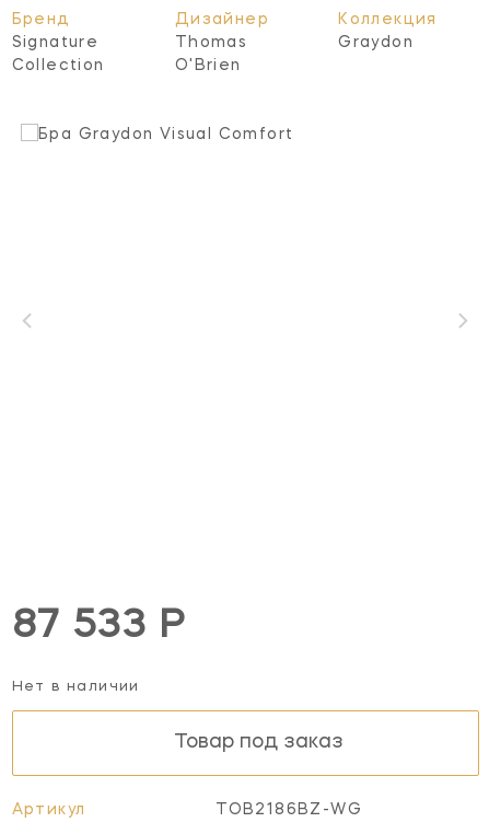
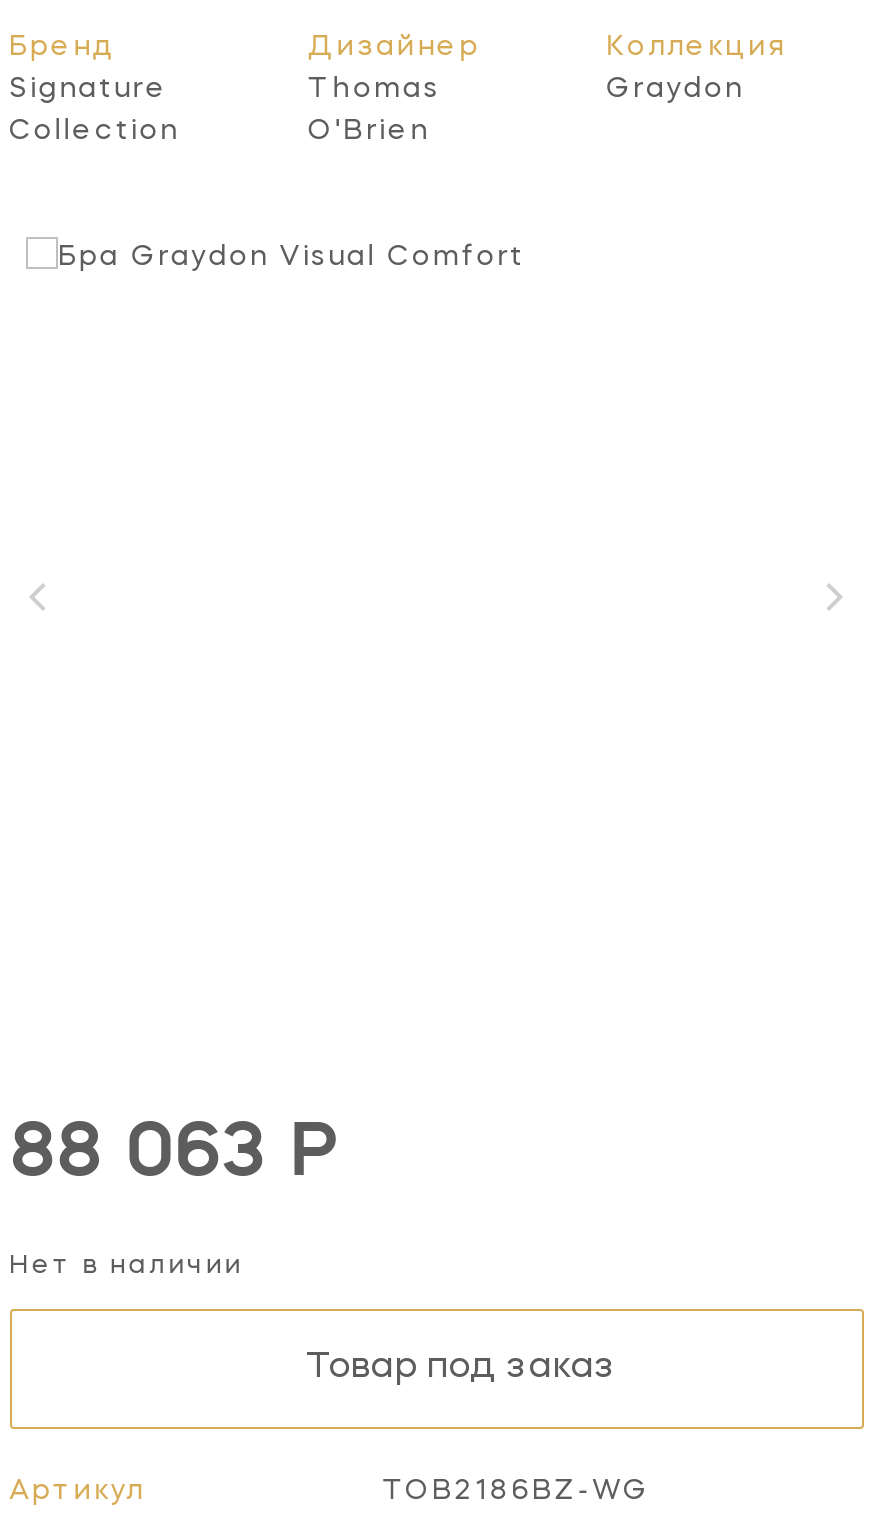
- 87 533 Р
+ 88 063 Р
